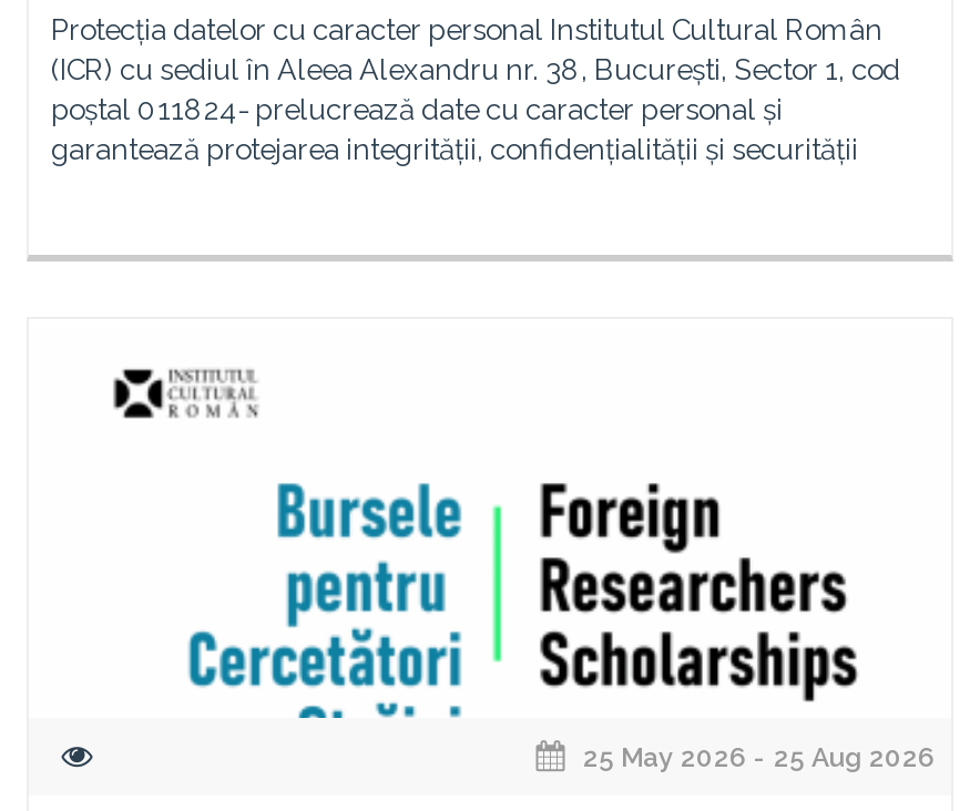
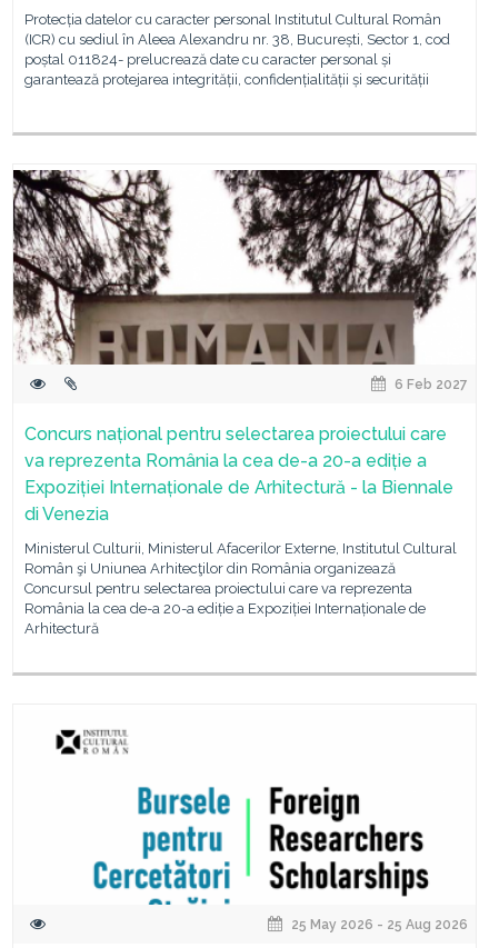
+ [image]
+ 6 Feb 2027
+ Concurs național pentru selectarea proiectului care
+ va reprezenta România la cea de-a 20-a ediție a
+ Expoziției Internaționale de Arhitectură - la Biennale
+ di Venezia
+ Ministerul Culturii, Ministerul Afacerilor Externe, Institutul Cultural
+ Român şi Uniunea Arhitecţilor din România organizează
+ Concursul pentru selectarea proiectului care va reprezenta
+ România la cea de-a 20-a ediție a Expoziției Internaționale de
+ Arhitectură
